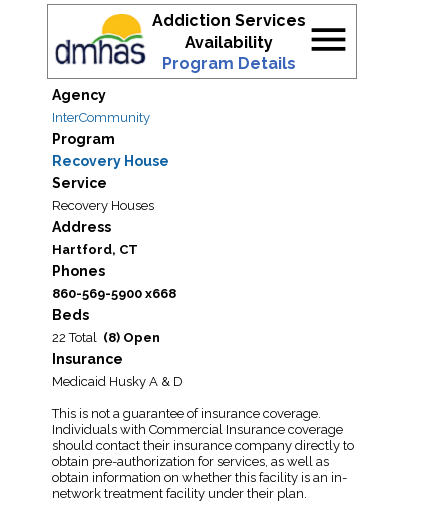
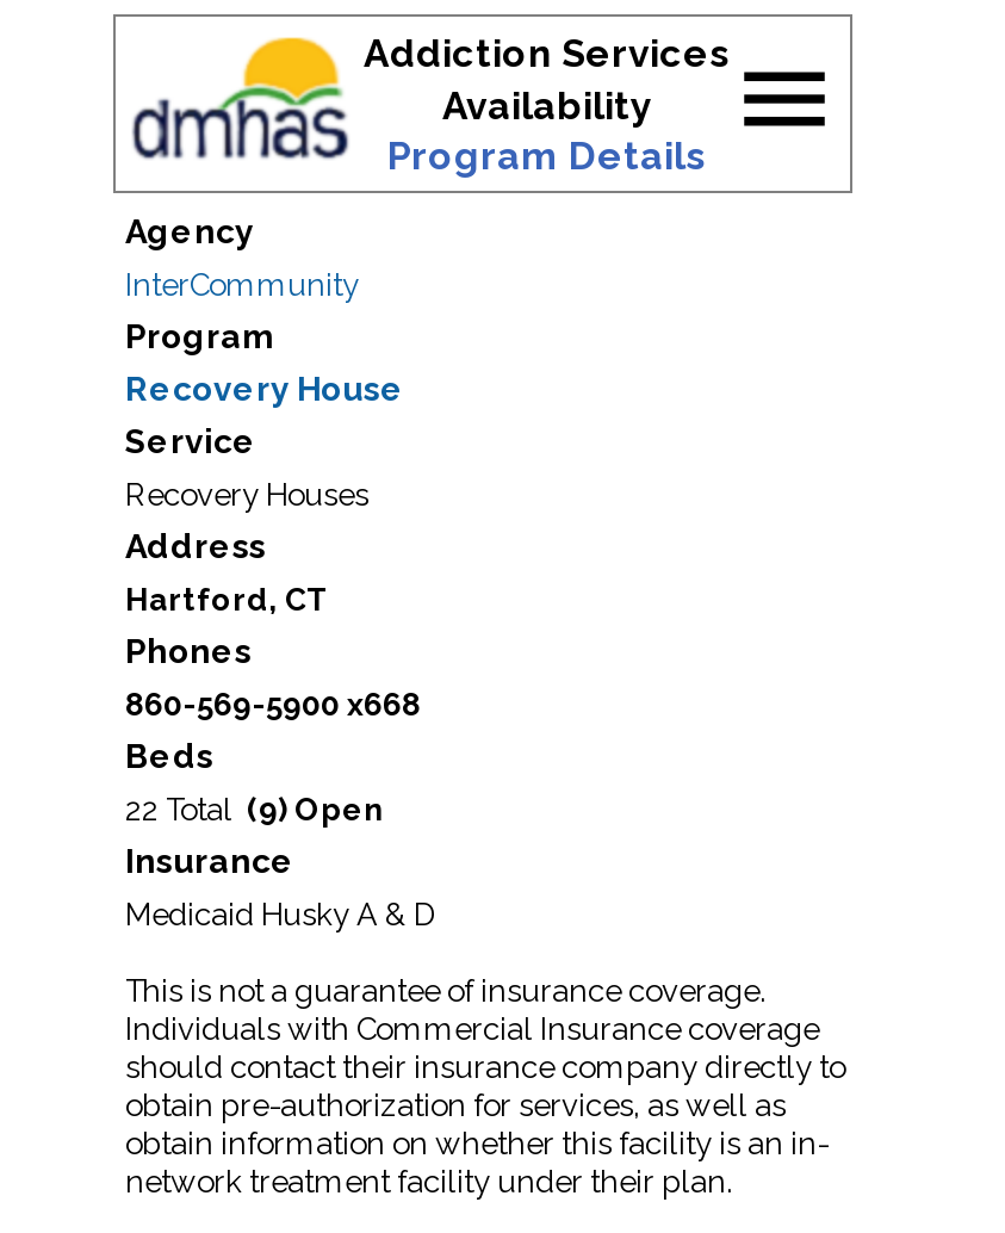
- 22 Total (8) Open
+ 22 Total (9) Open
